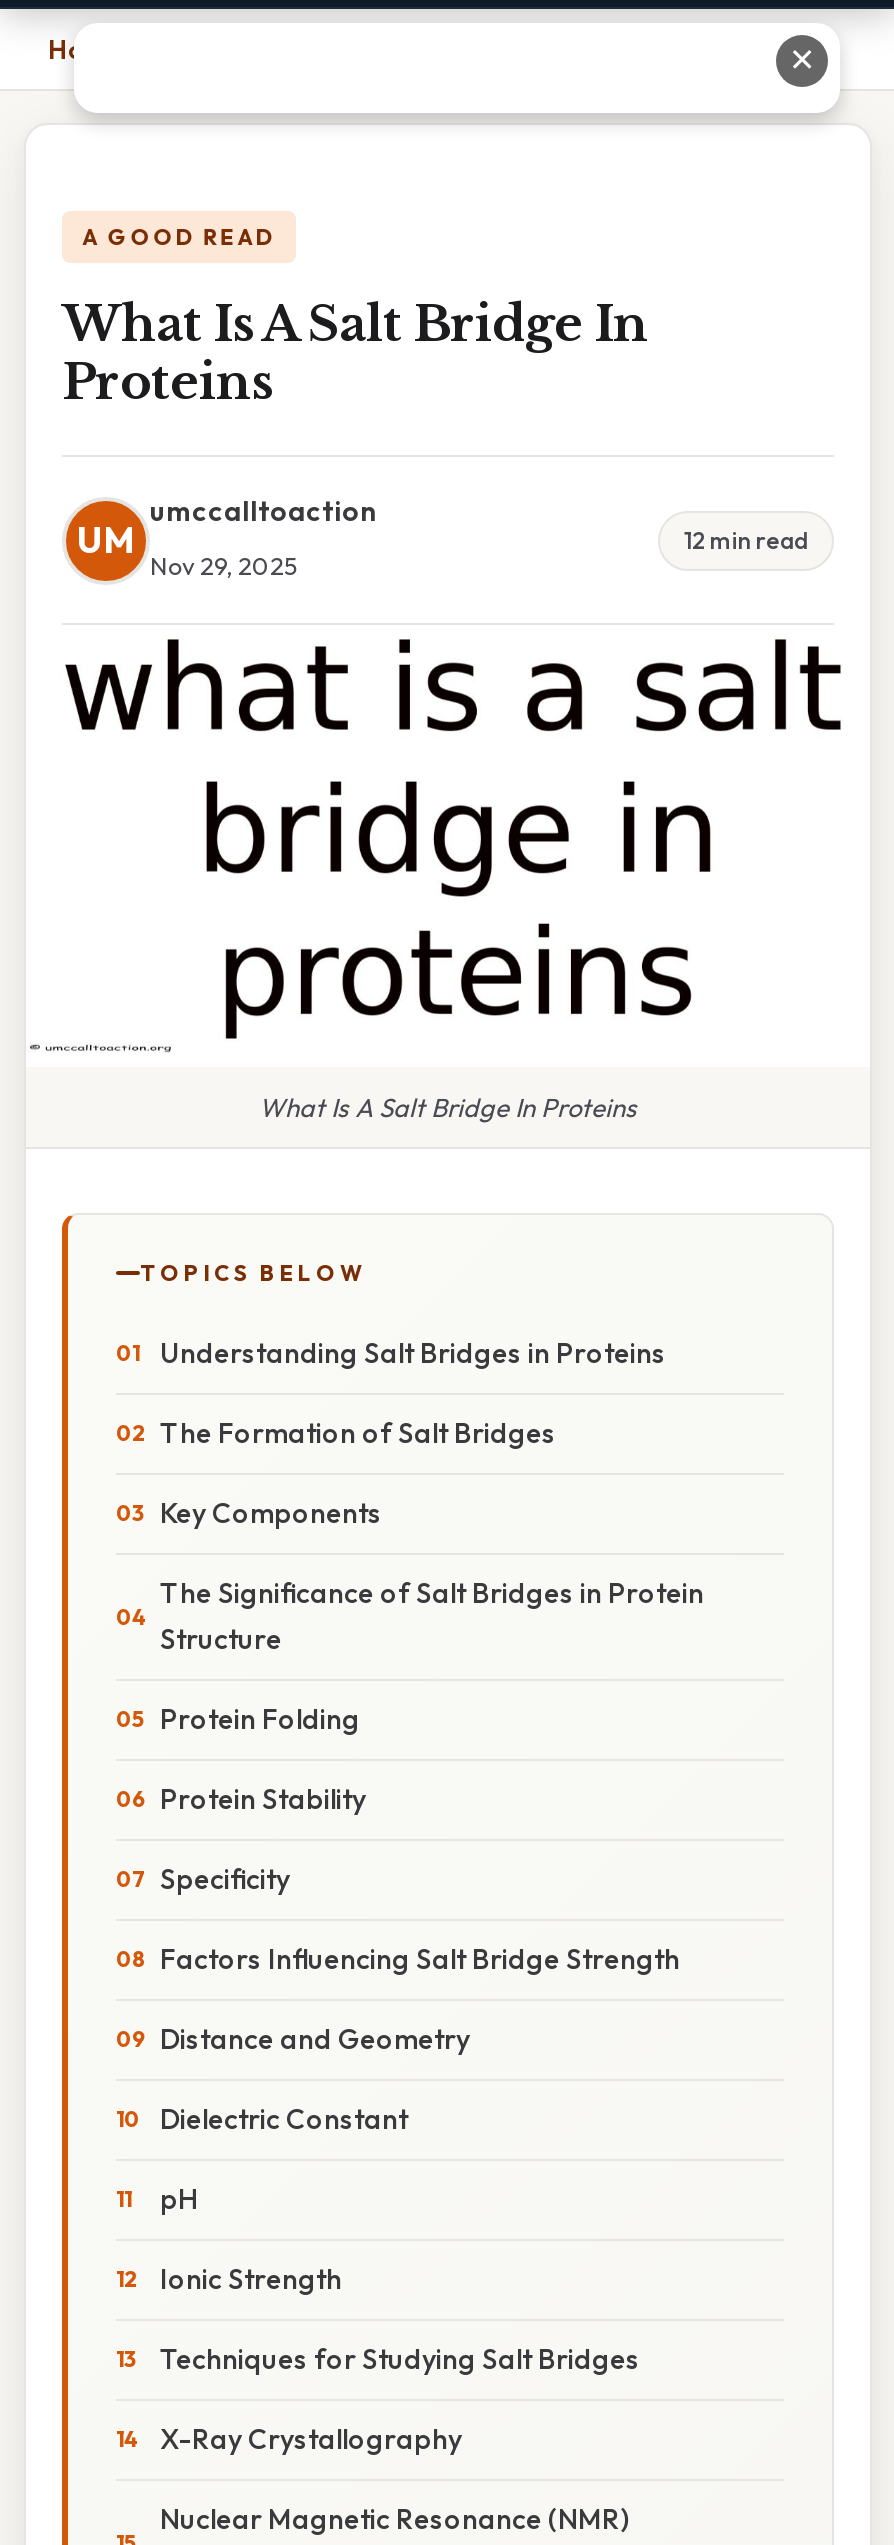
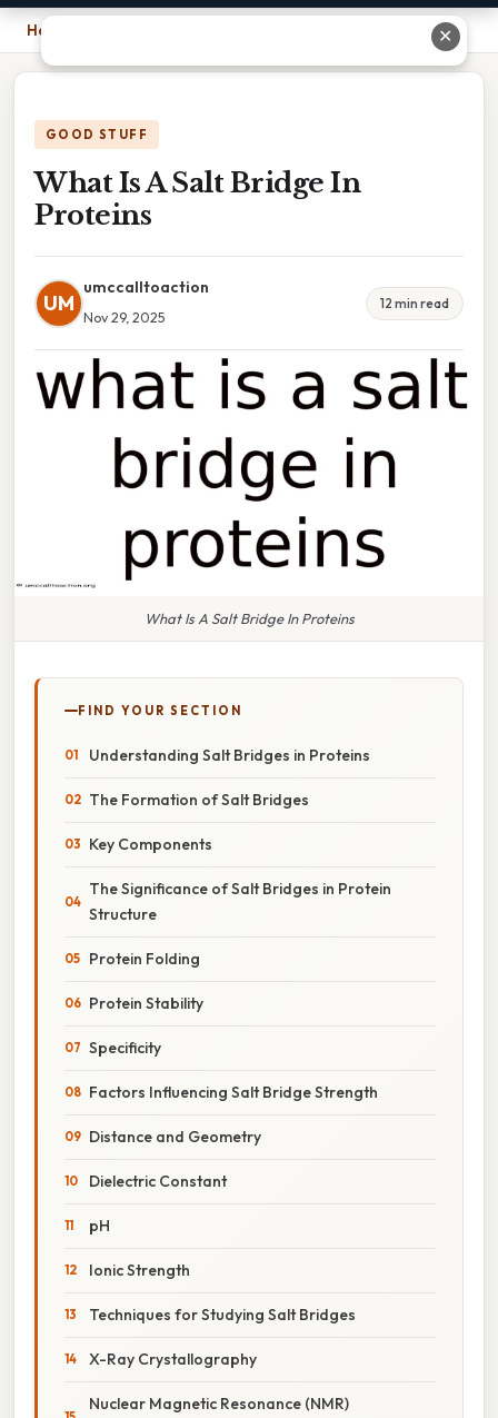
- A GOOD READ
+ GOOD STUFF

- TOPICS BELOW
+ FIND YOUR SECTION
